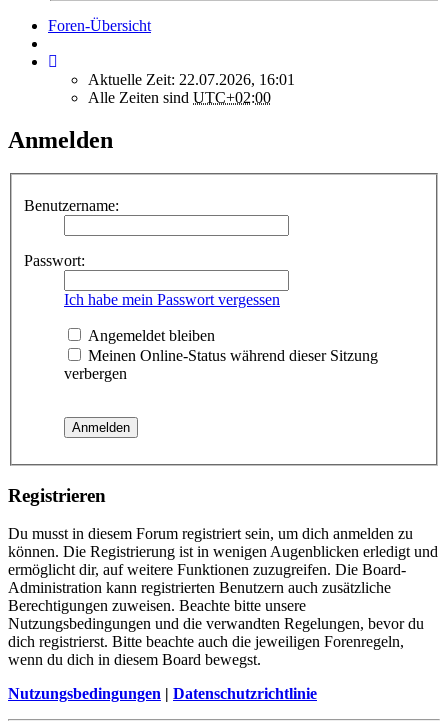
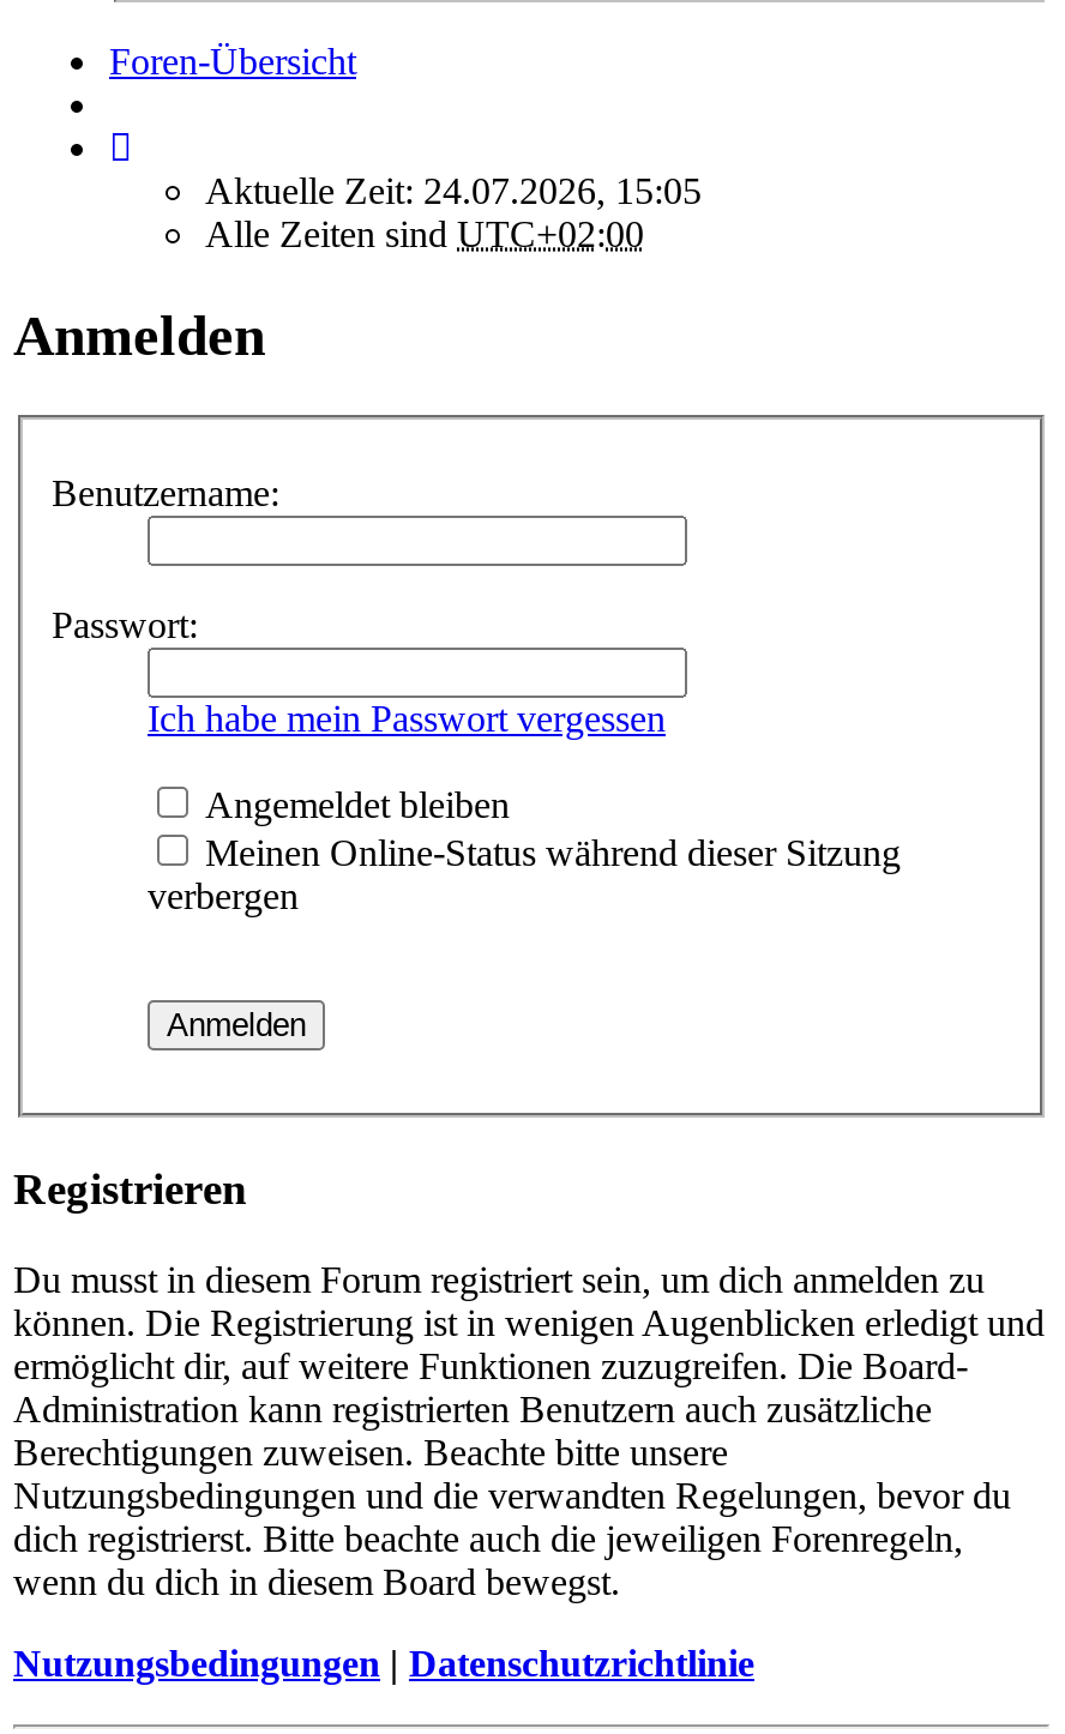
- Aktuelle Zeit: 22.07.2026, 16:01
+ Aktuelle Zeit: 24.07.2026, 15:05
